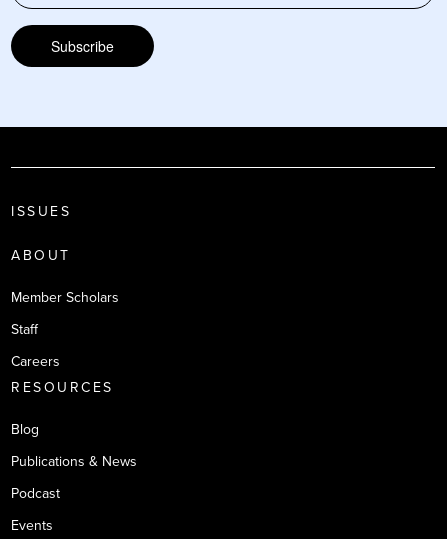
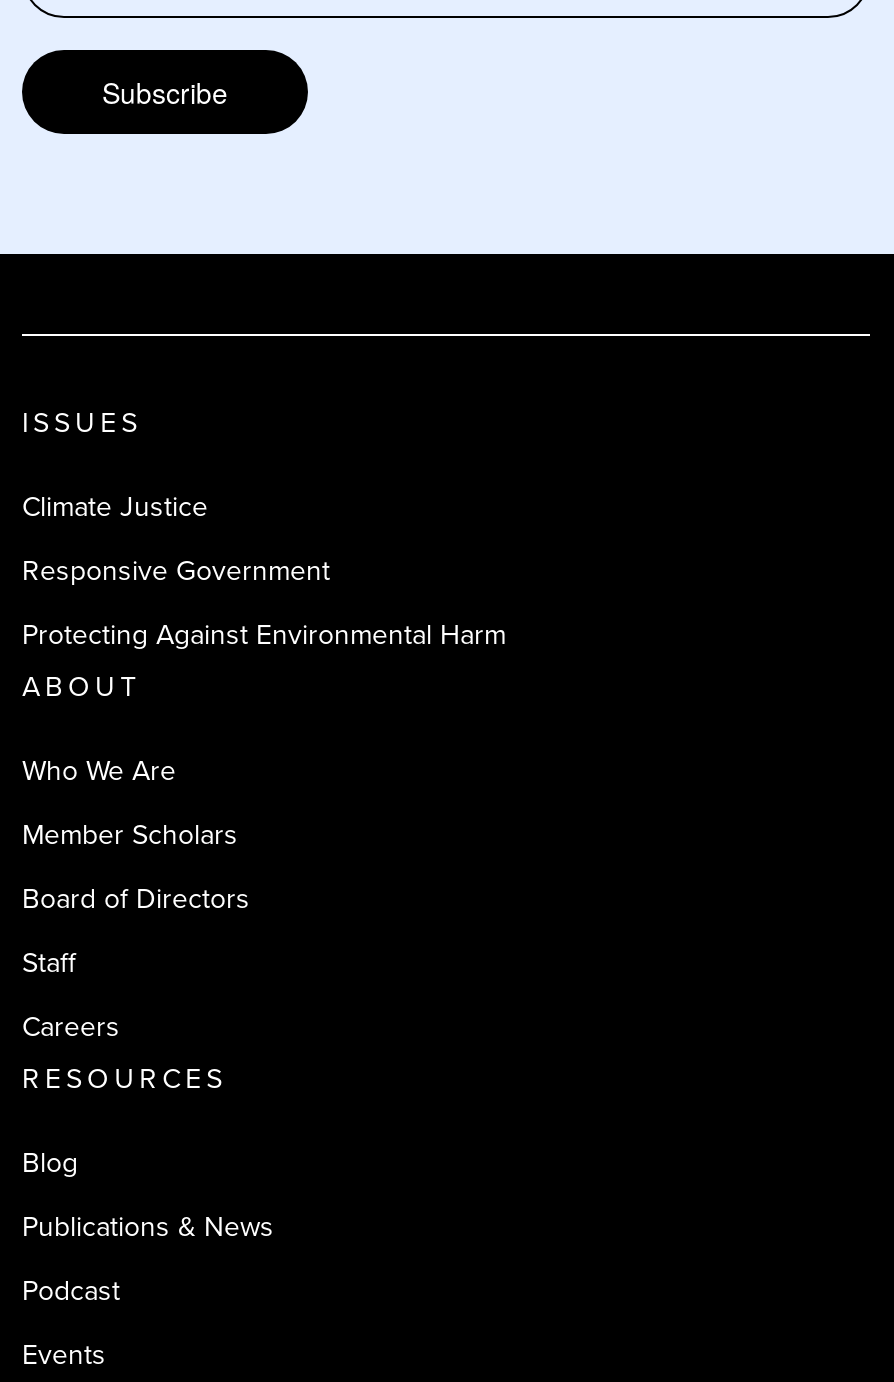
+ Climate Justice
+ Responsive Government
+ Protecting Against Environmental Harm

+ Who We Are

+ Board of Directors
